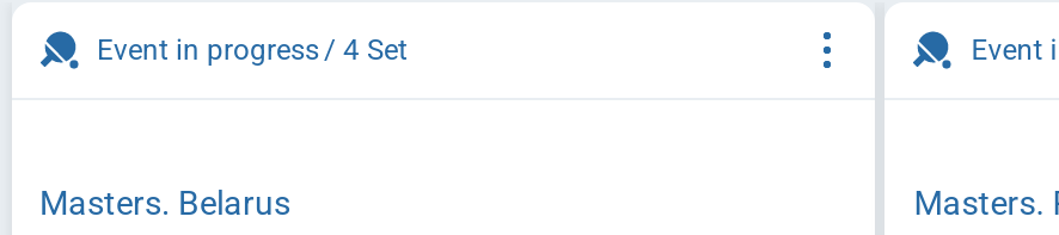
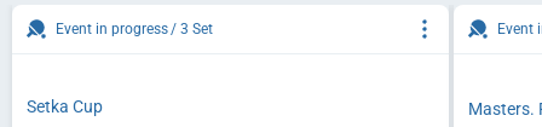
- Event in progress 4 Set
+ Event in progress 3 Set

- Masters. Belarus
+ Setka Cup
